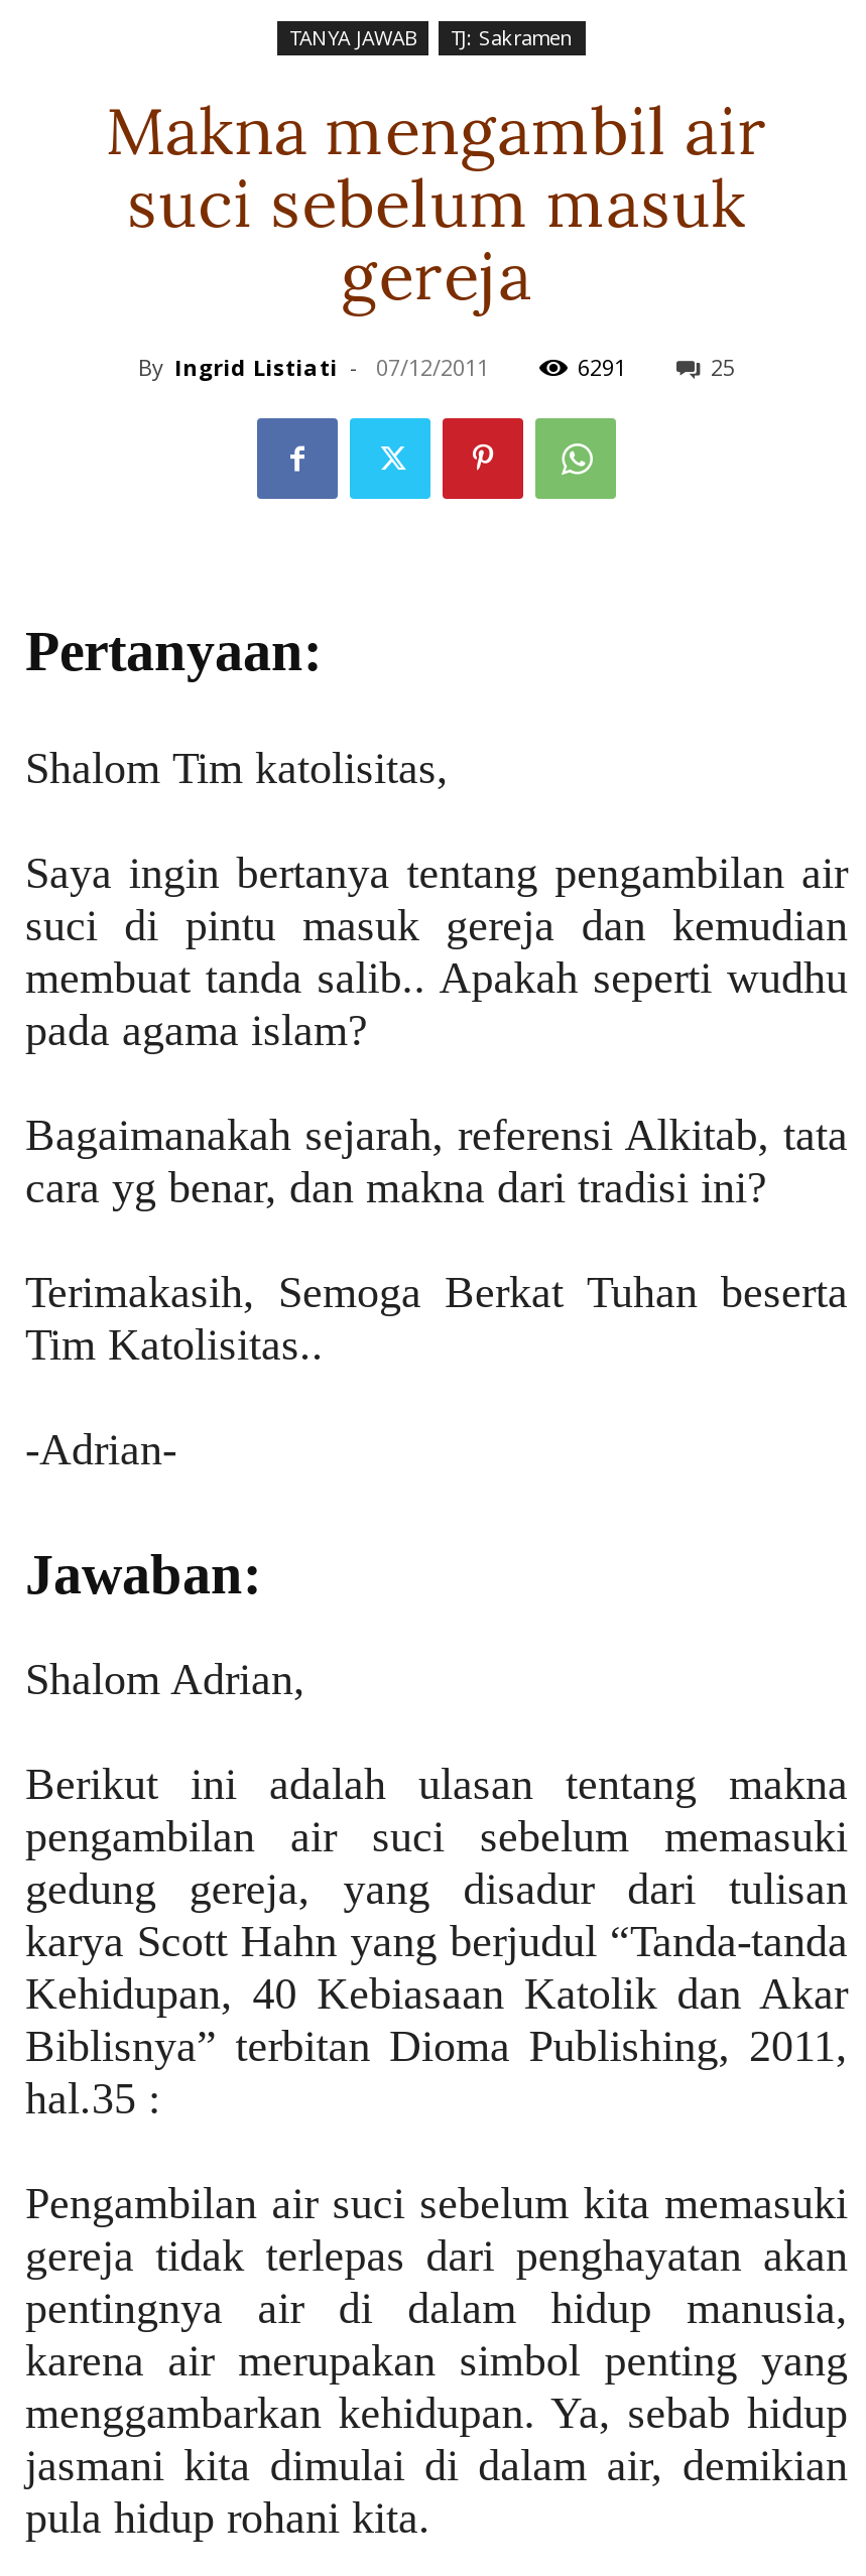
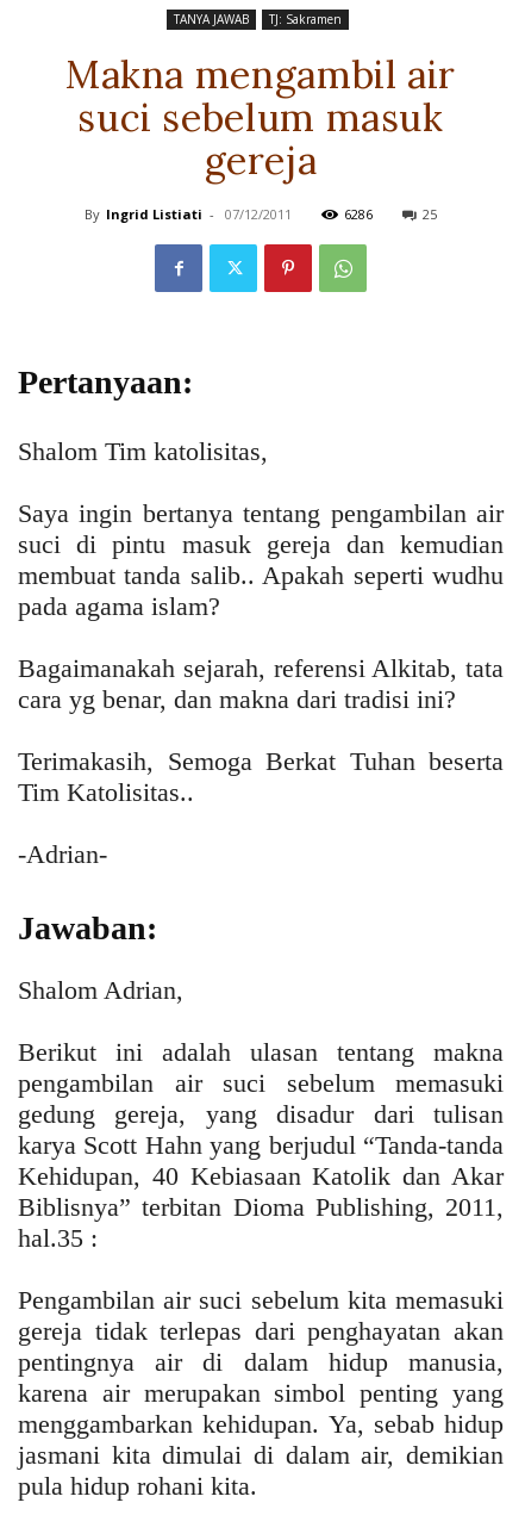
- 6291
+ 6286
